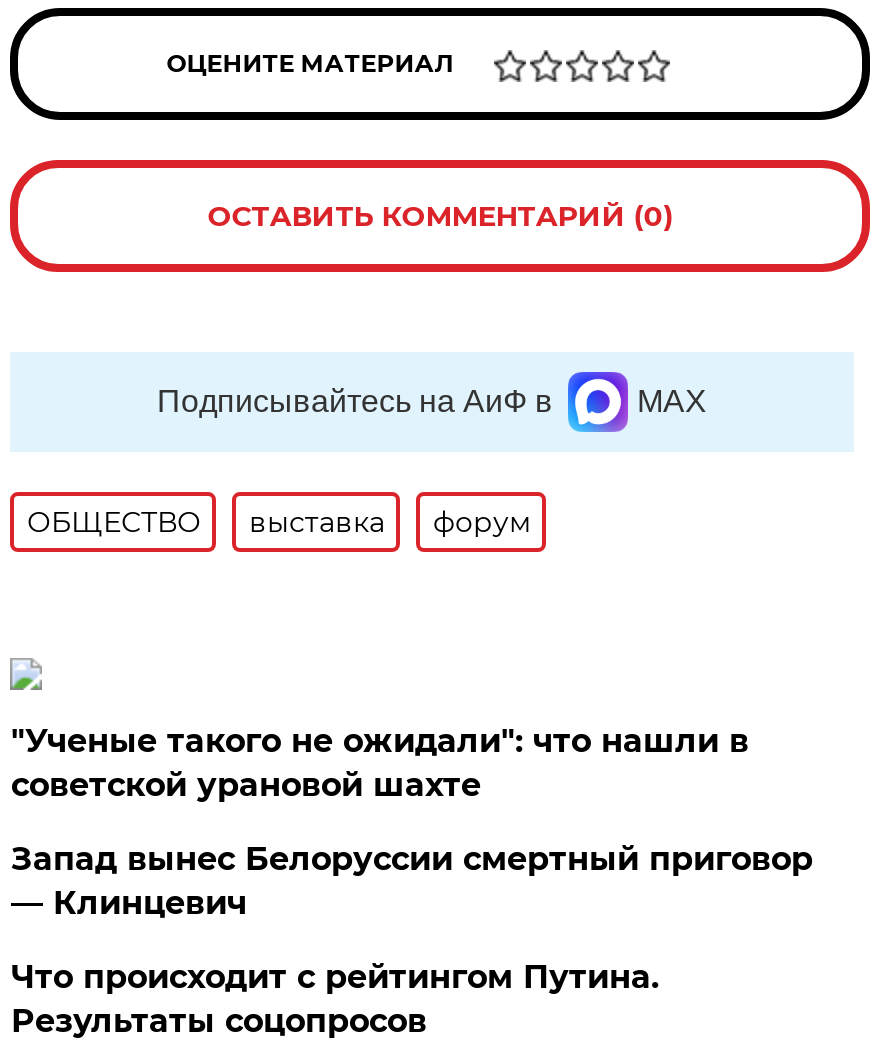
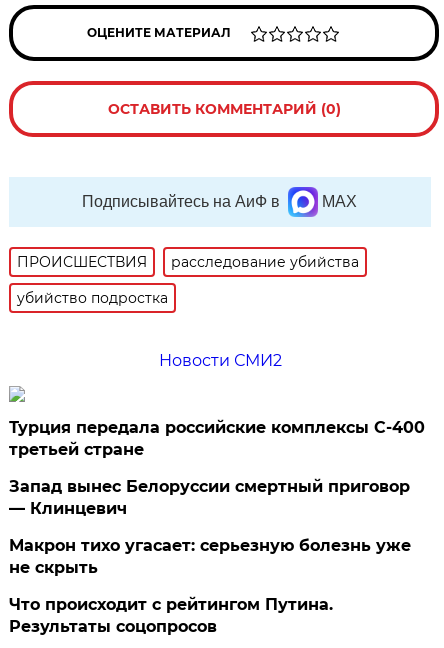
- ОБЩЕСТВО
- выставка
- форум
+ ПРОИСШЕСТВИЯ
+ расследование убийства
+ убийство подростка
+ Новости СМИ2

- "Ученые такого не ожидали": что нашли в
- советской урановой шахте
+ Турция передала российские комплексы С-400
+ третьей стране

+ Макрон тихо угасает: серьезную болезнь уже
+ не скрыть
